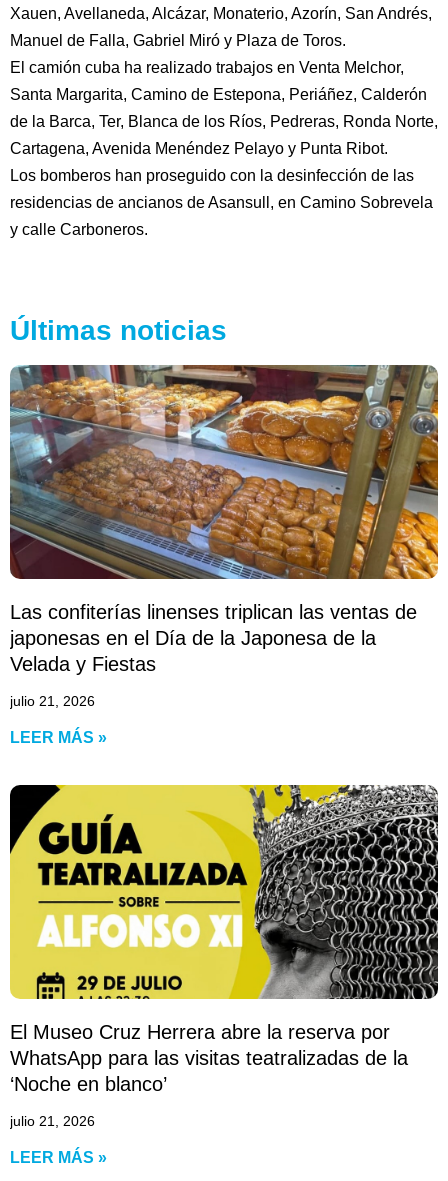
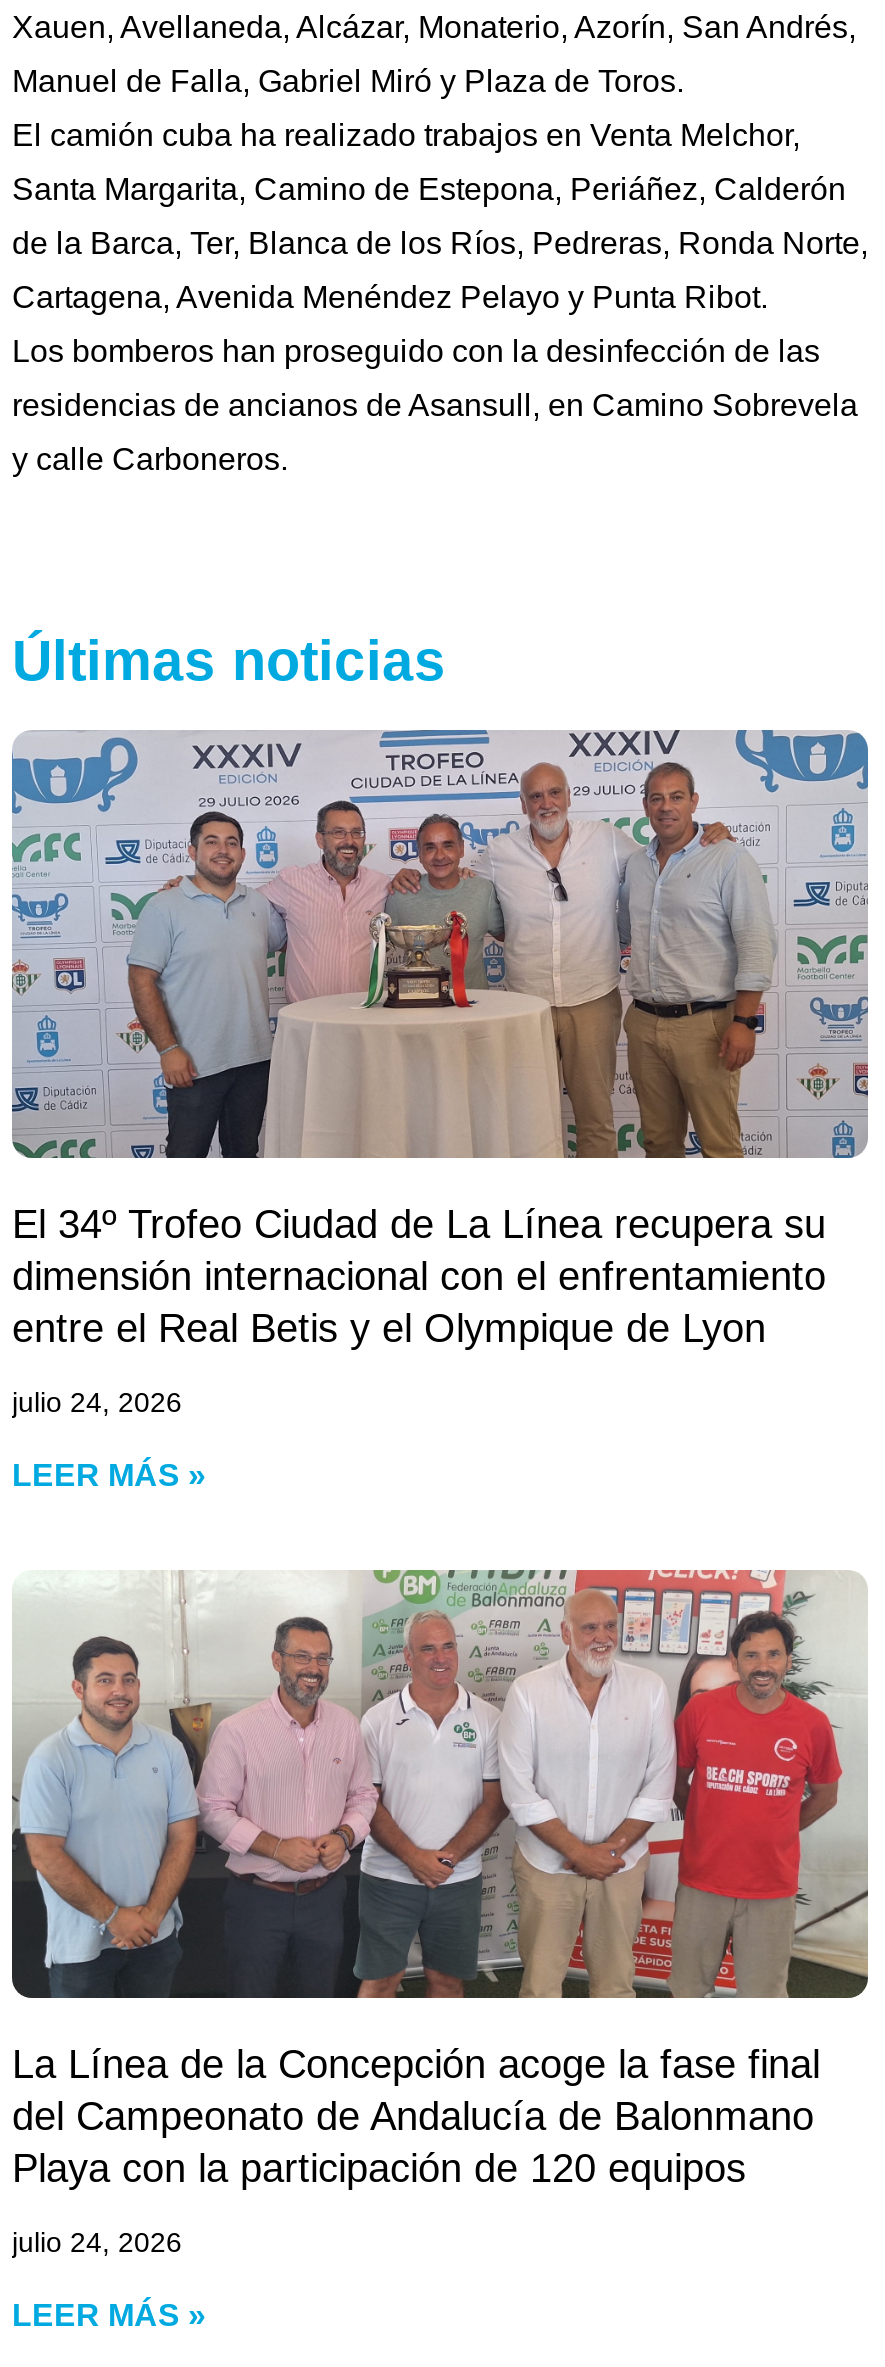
- [image]
- Las confiterías linenses triplican las ventas de
- japonesas en el Día de la Japonesa de la
- Velada y Fiestas
+ [image]
+ El 34º Trofeo Ciudad de La Línea recupera su
+ dimensión internacional con el enfrentamiento
+ entre el Real Betis y el Olympique de Lyon

- julio 21, 2026
+ julio 24, 2026

- [image]
- El Museo Cruz Herrera abre la reserva por
- WhatsApp para las visitas teatralizadas de la
- ‘Noche en blanco’
+ [image]
+ La Línea de la Concepción acoge la fase final
+ del Campeonato de Andalucía de Balonmano
+ Playa con la participación de 120 equipos

- julio 21, 2026
+ julio 24, 2026
